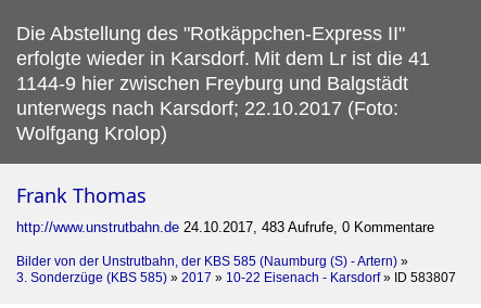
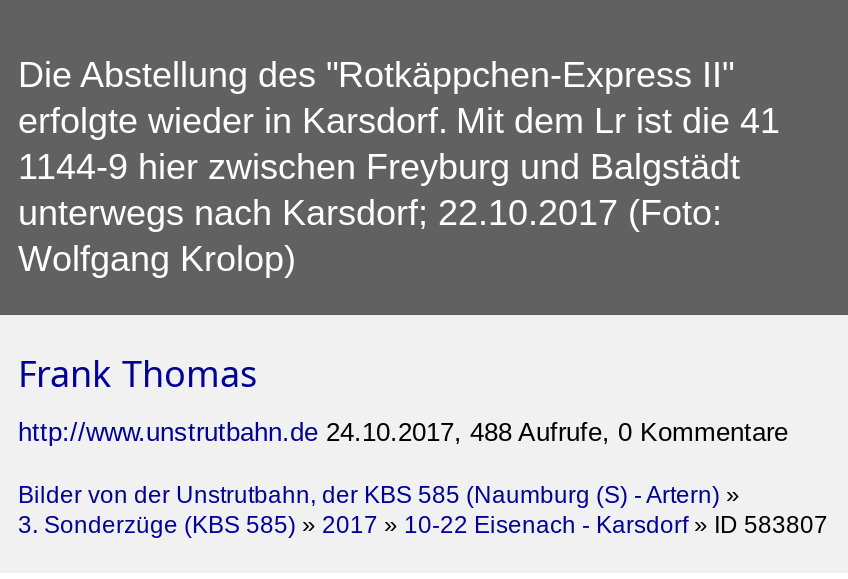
- http://www.unstrutbahn.de 24.10.2017, 483 Aufrufe, 0 Kommentare
+ http://www.unstrutbahn.de 24.10.2017, 488 Aufrufe, 0 Kommentare
